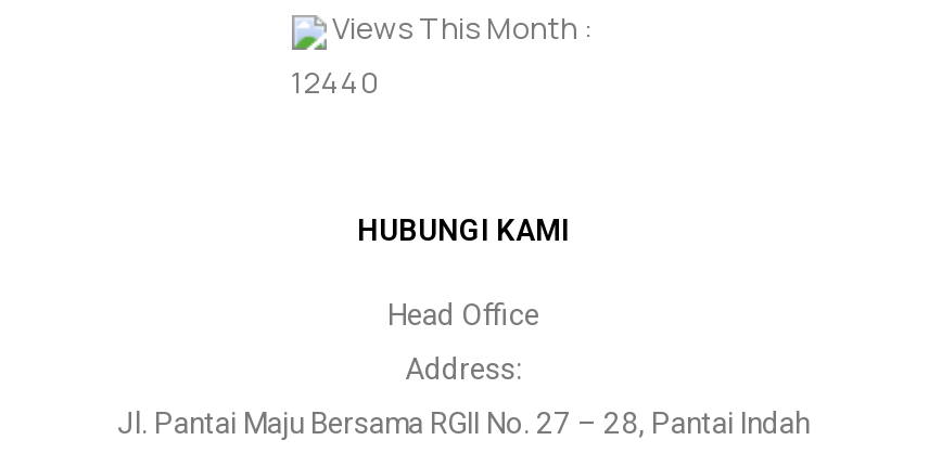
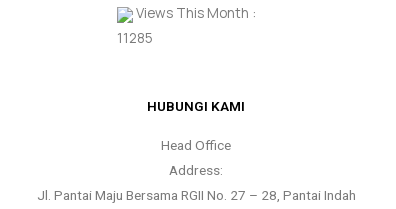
- 12440
+ 11285
